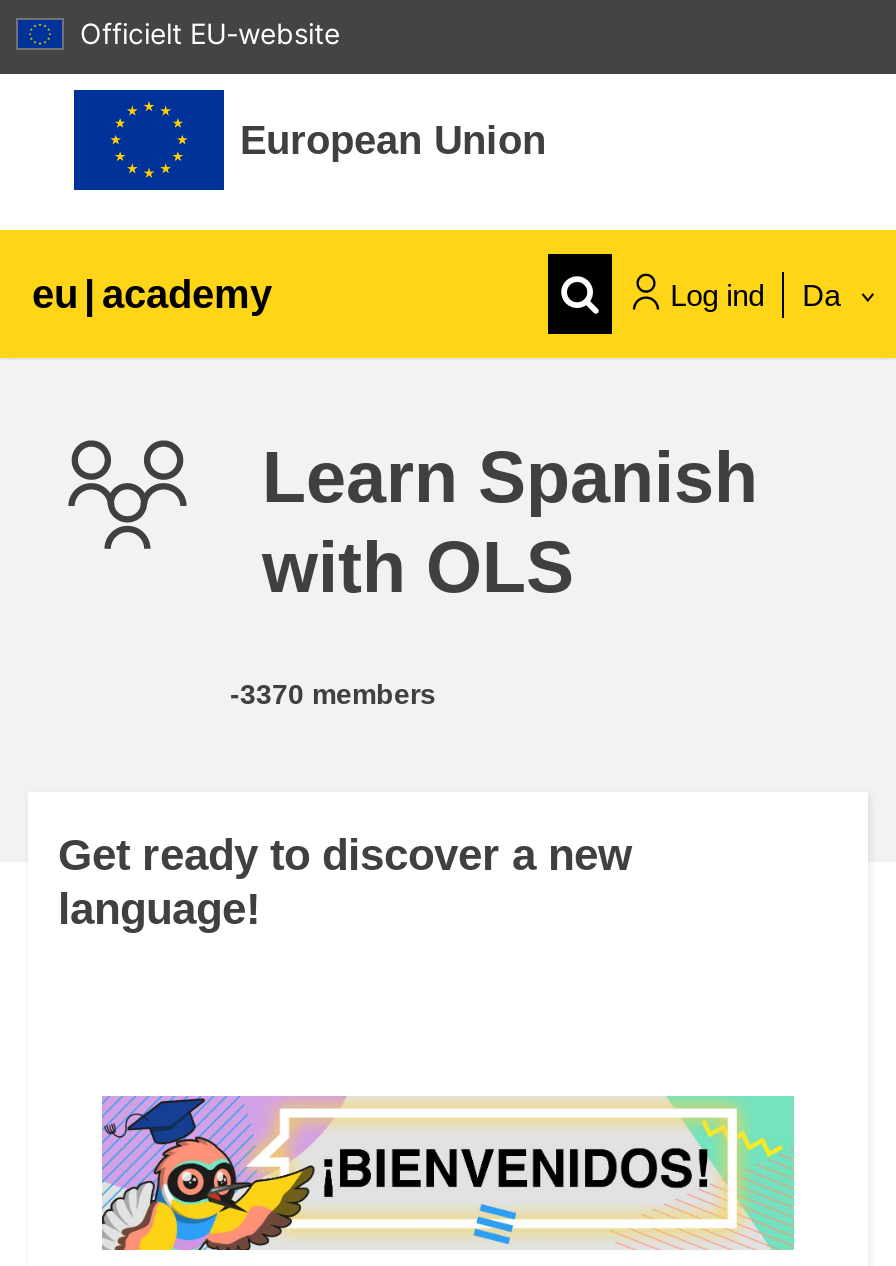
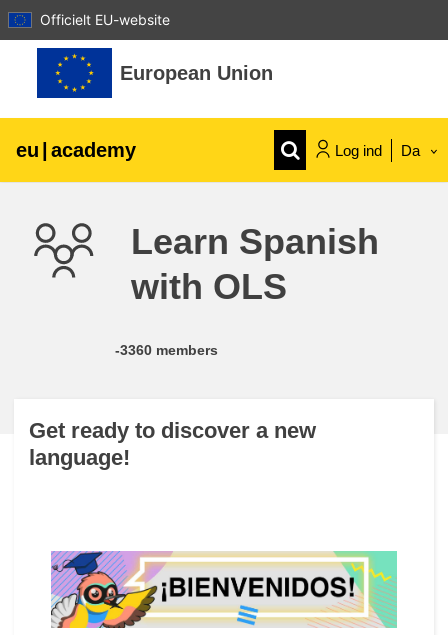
- -3370 members
+ -3360 members
